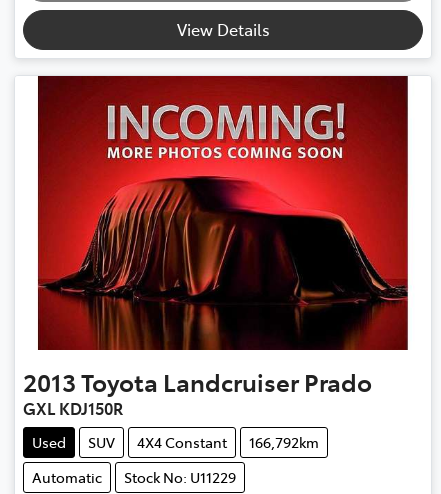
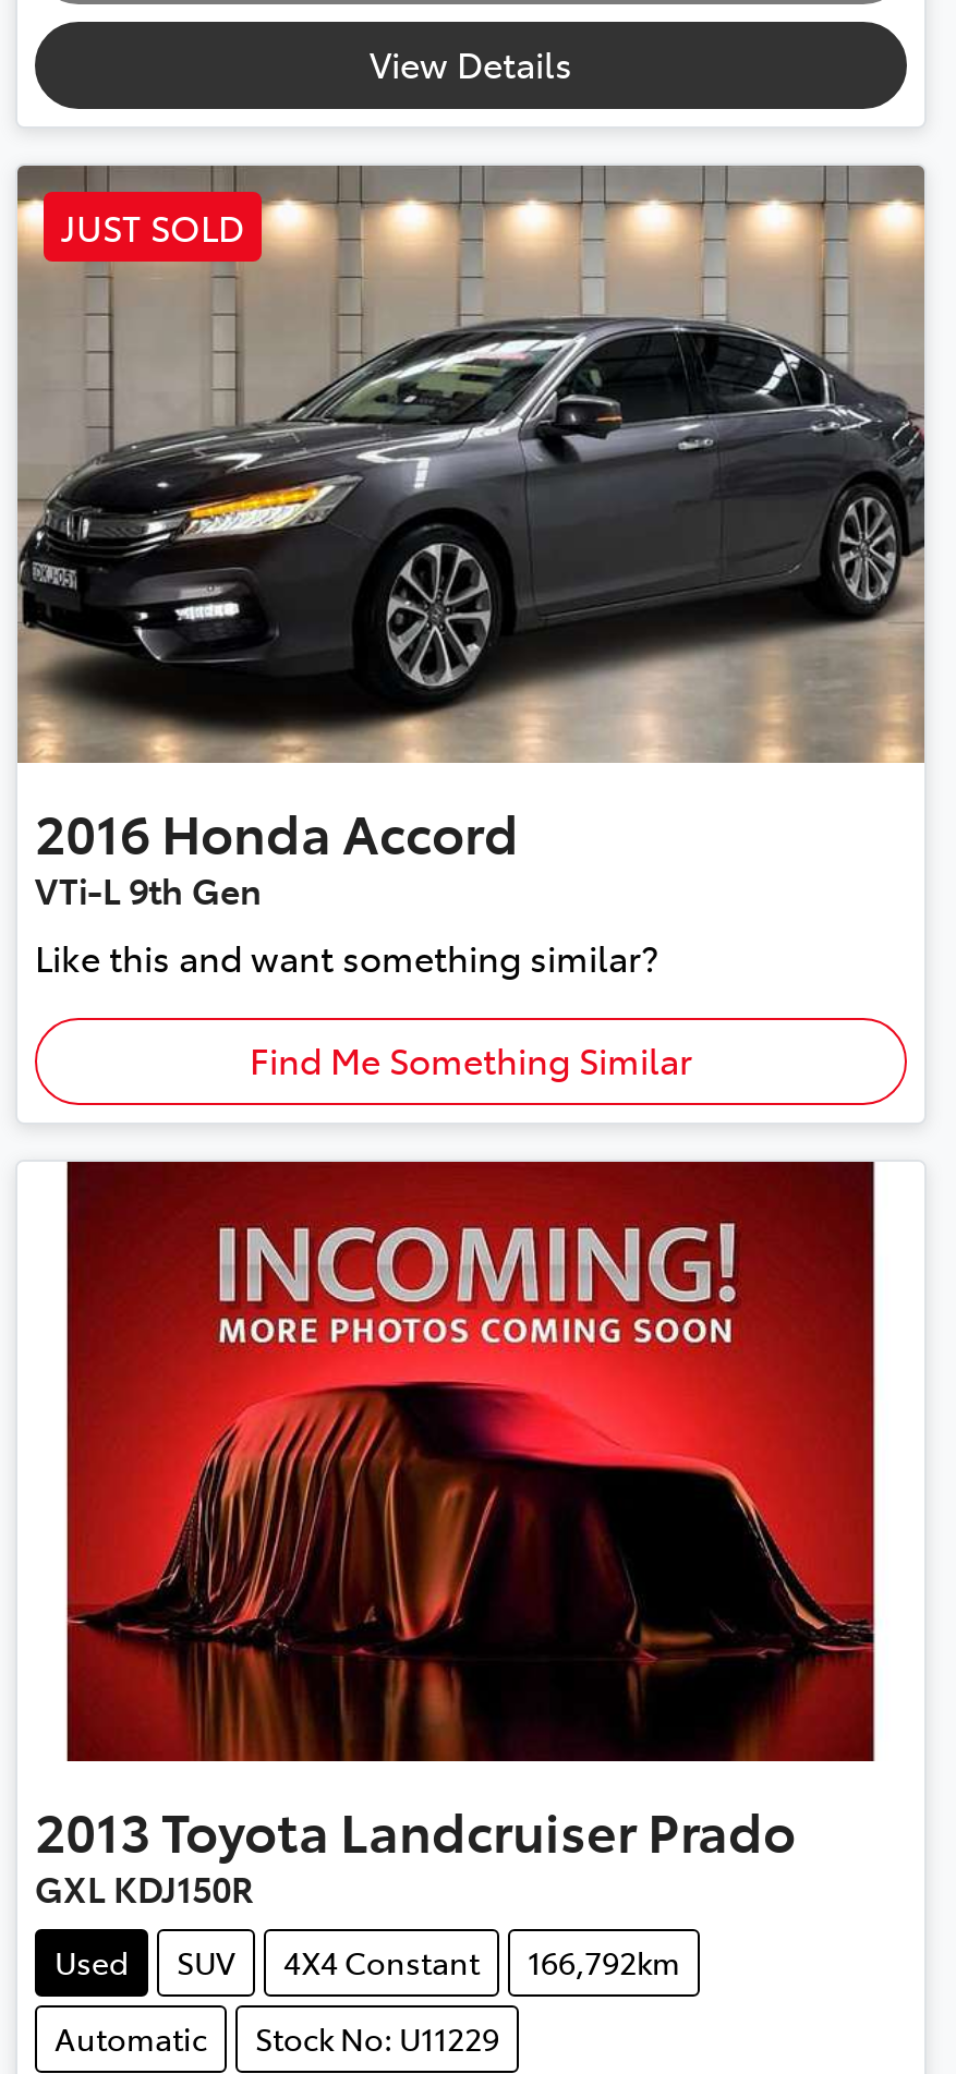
+ [image]
+ JUST SOLD

+ 2016 Honda Accord
+ VTi-L 9th Gen
+ Like this and want something similar?
+ Find Me Something Similar
